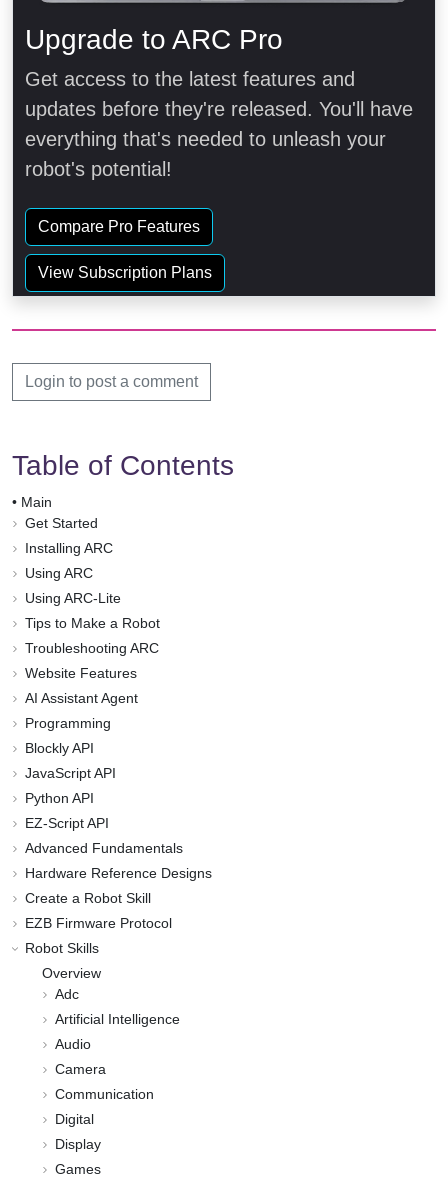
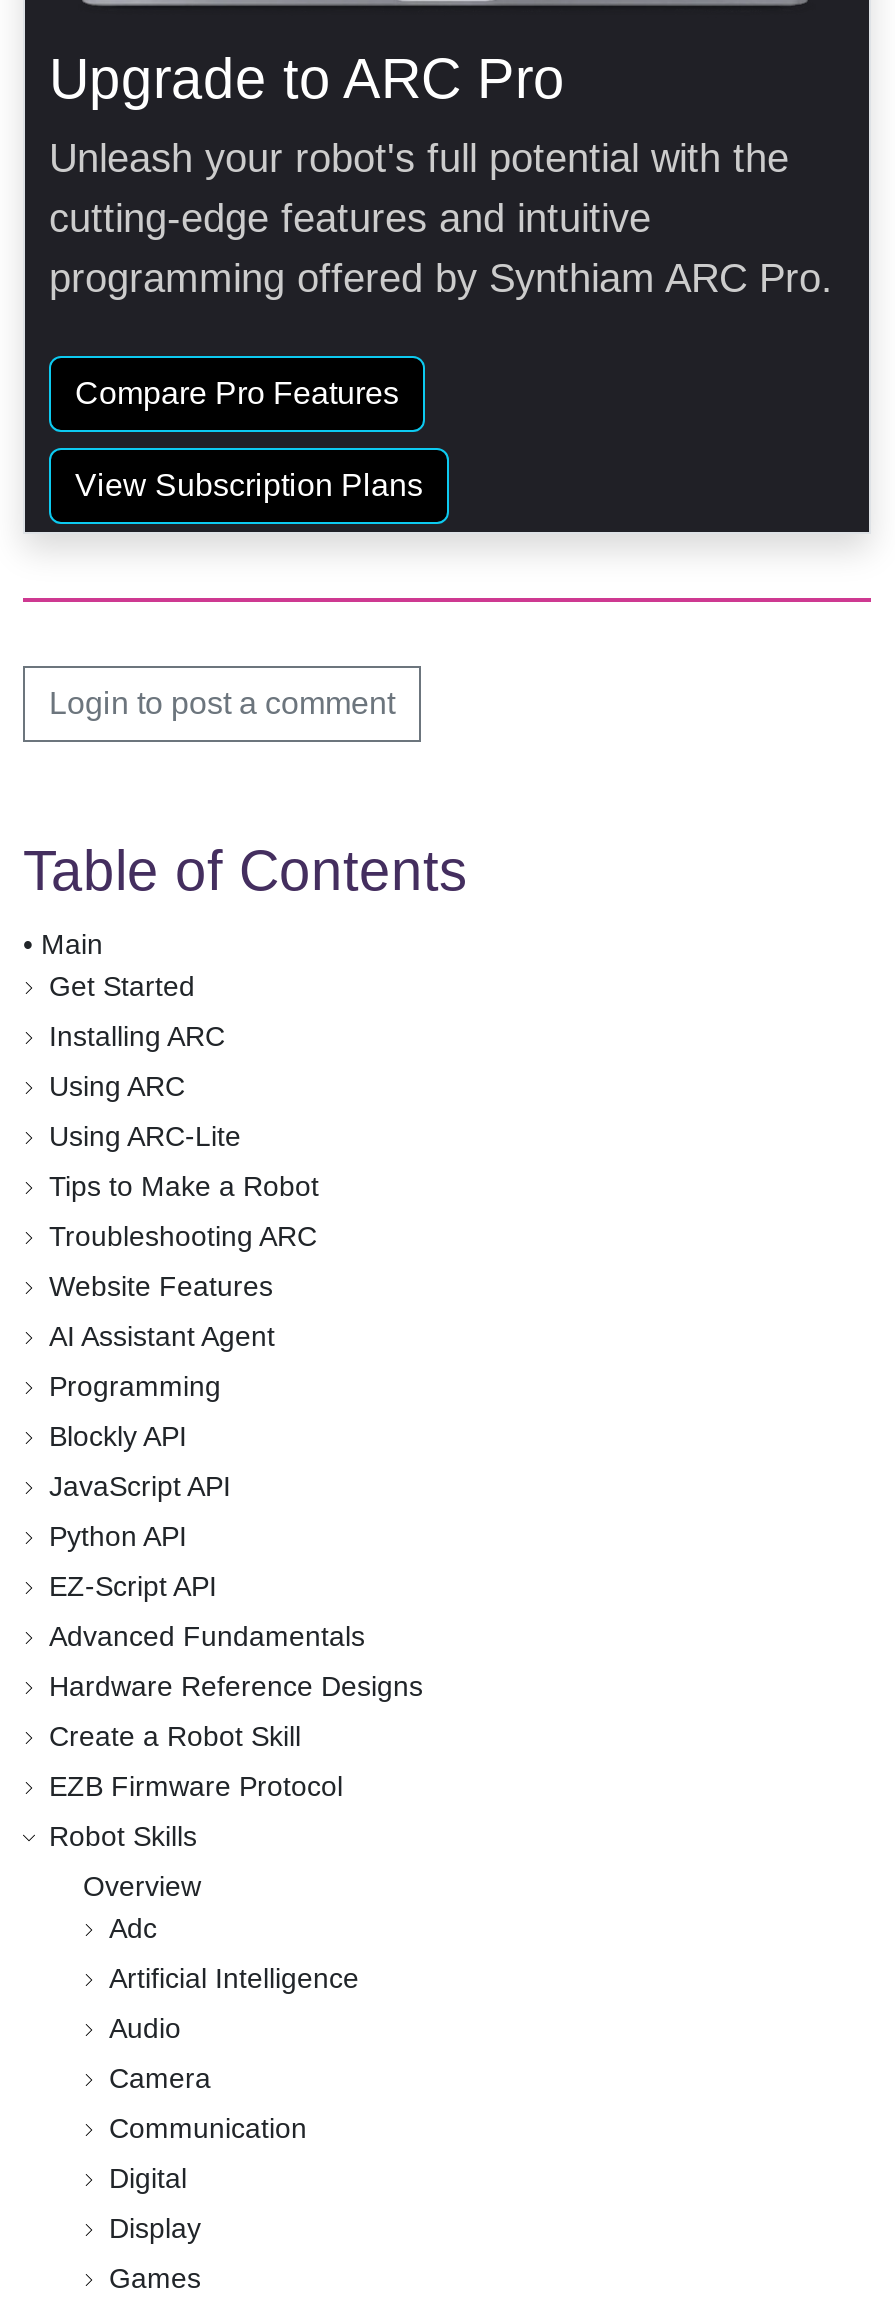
- Get access to the latest features and
- updates before they're released. You'll have
- everything that's needed to unleash your
- robot's potential!
+ Unleash your robot's full potential with the
+ cutting-edge features and intuitive
+ programming offered by Synthiam ARC Pro.
